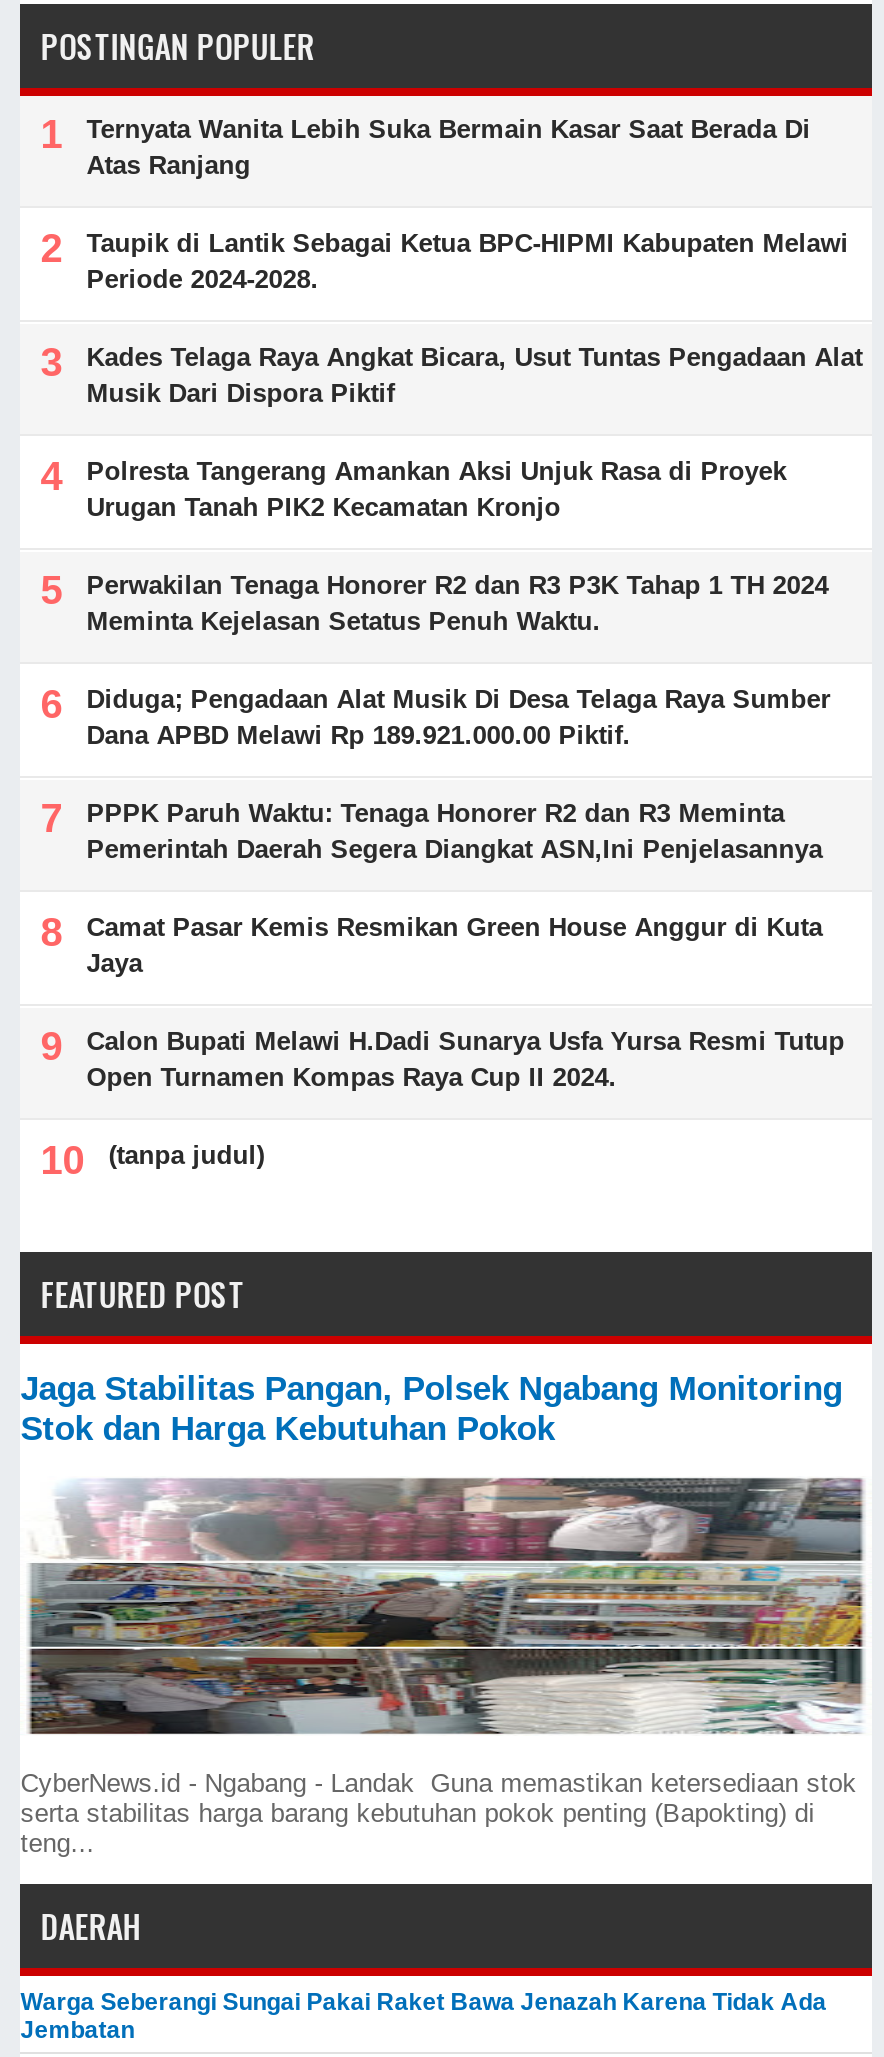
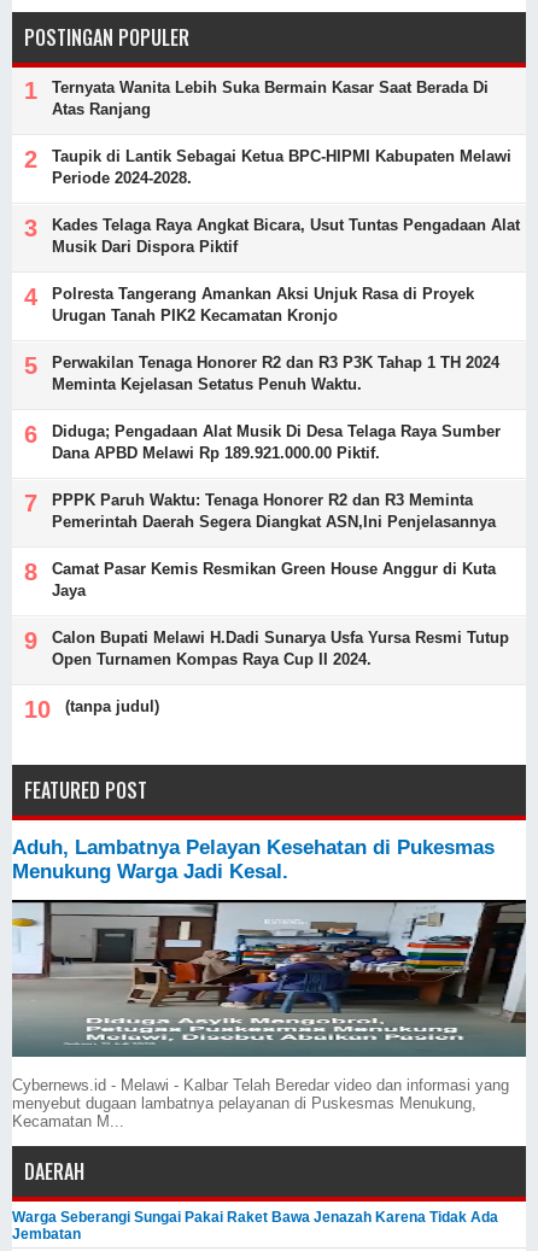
- Jaga Stabilitas Pangan, Polsek Ngabang Monitoring
- Stok dan Harga Kebutuhan Pokok
+ Aduh, Lambatnya Pelayan Kesehatan di Pukesmas
+ Menukung Warga Jadi Kesal.

- [image]
- CyberNews.id - Ngabang - Landak Guna memastikan ketersediaan stok
- serta stabilitas harga barang kebutuhan pokok penting (Bapokting) di
- teng...
+ [image]
+ Cybernews.id - Melawi - Kalbar Telah Beredar video dan informasi yang
+ menyebut dugaan lambatnya pelayanan di Puskesmas Menukung,
+ Kecamatan M...
